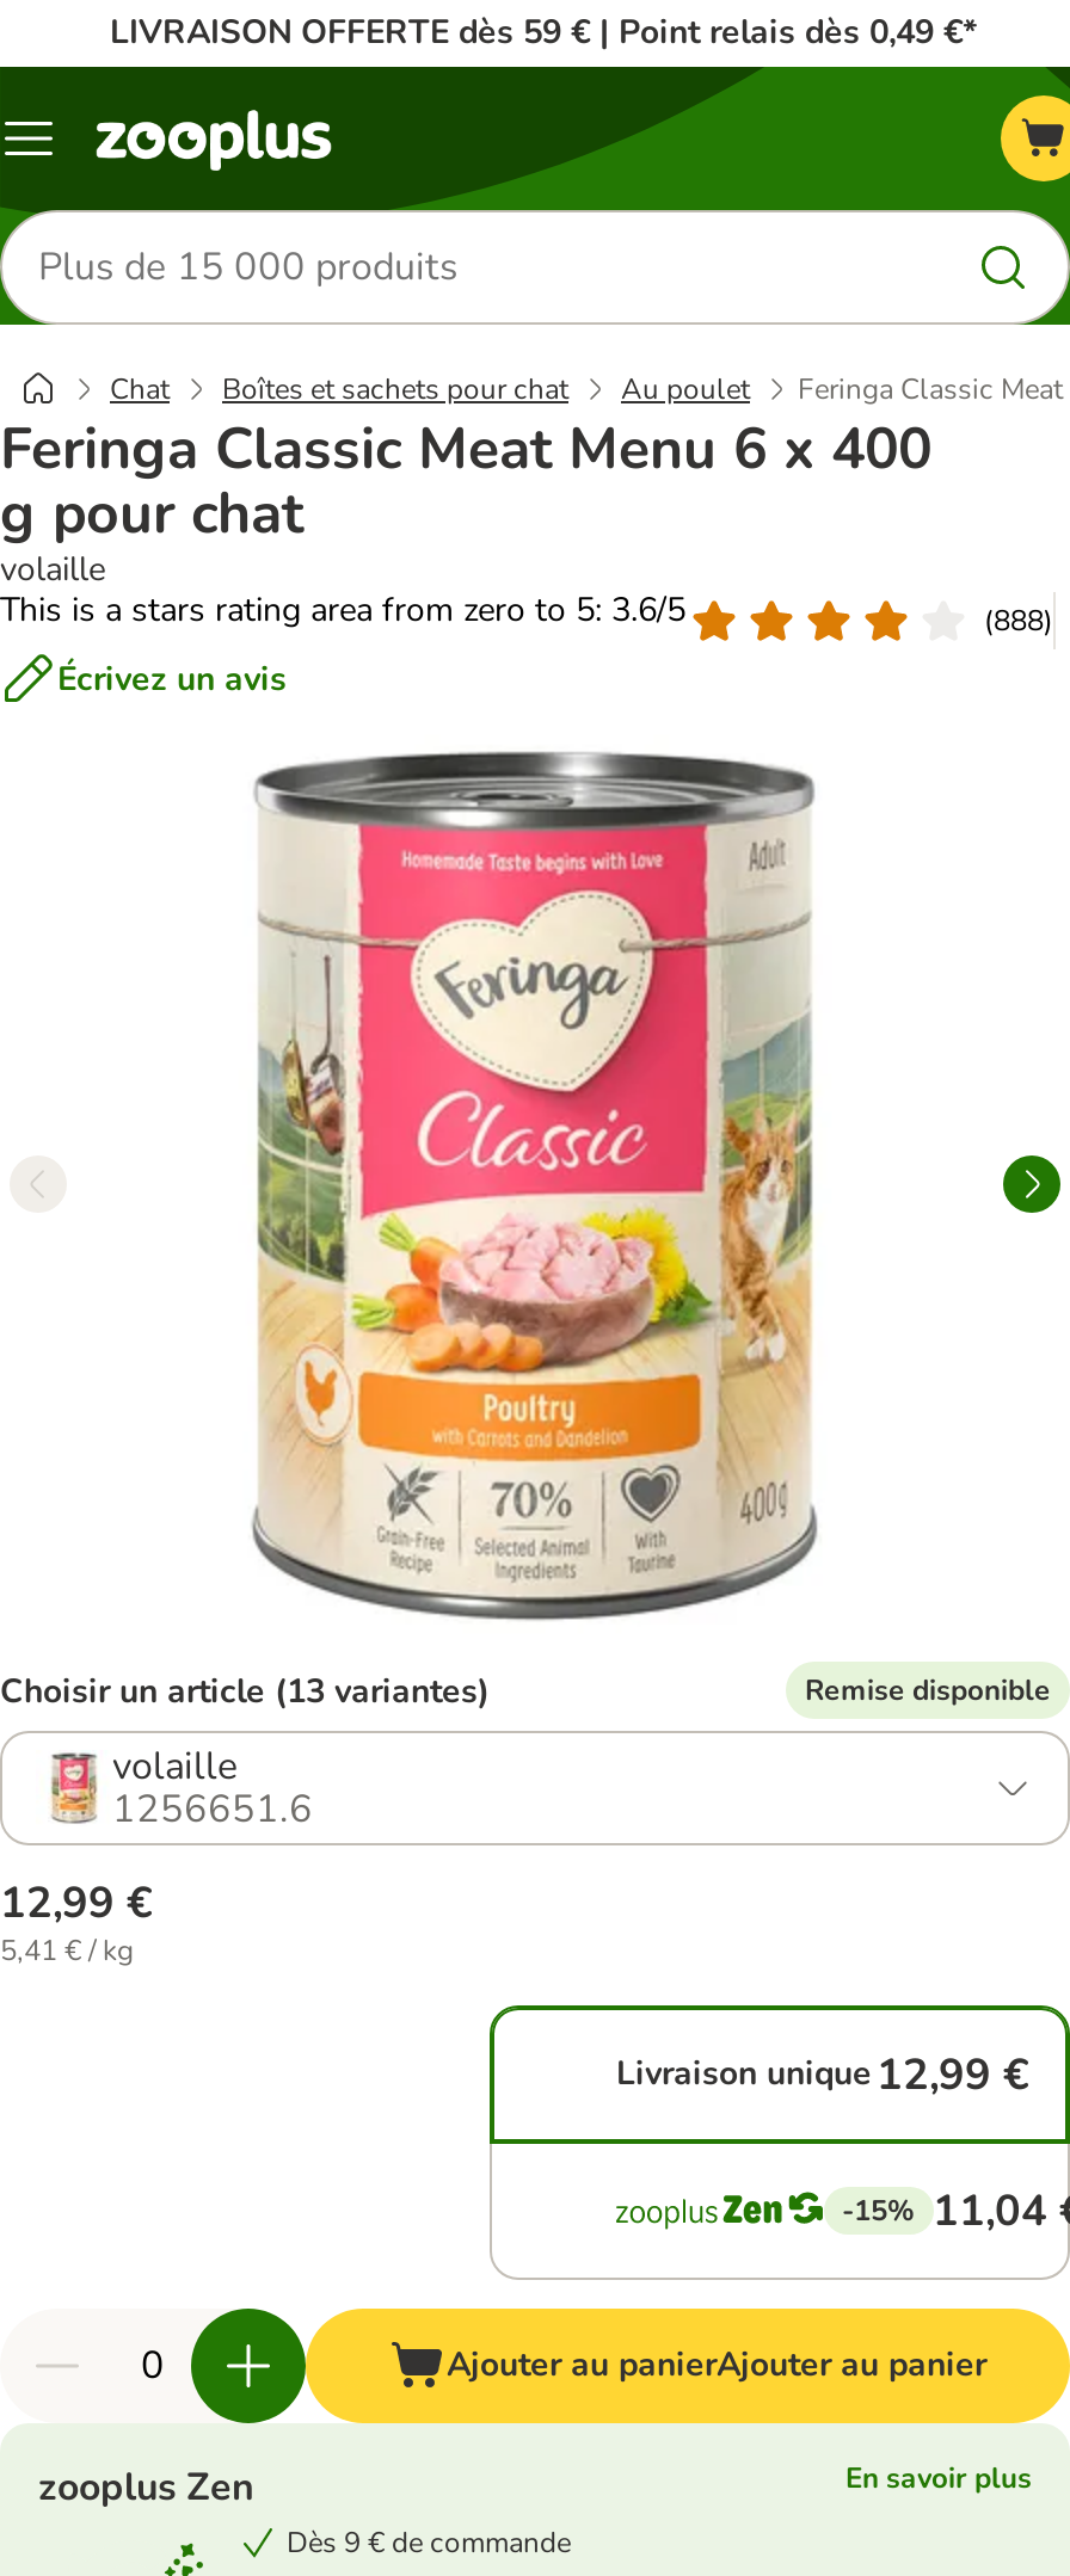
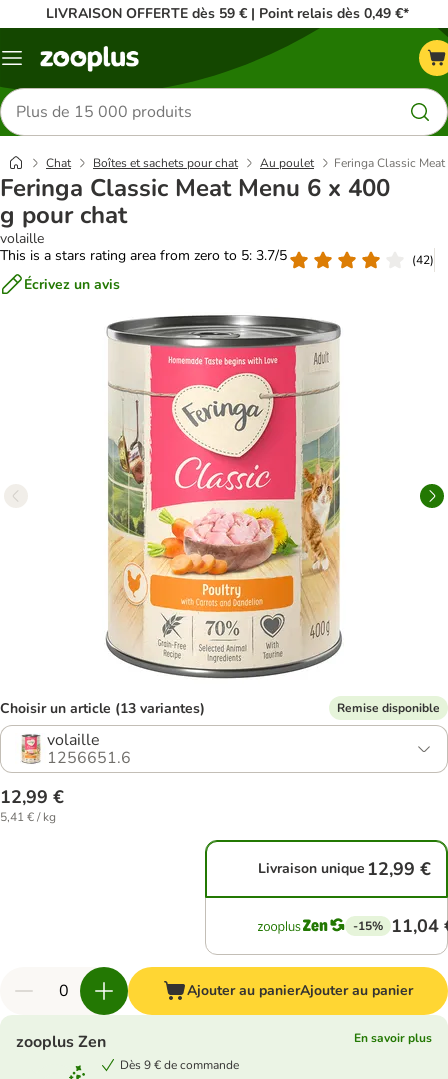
- This is a stars rating area from zero to 5: 3.6/5
+ This is a stars rating area from zero to 5: 3.7/5

- (888)
+ (42)
